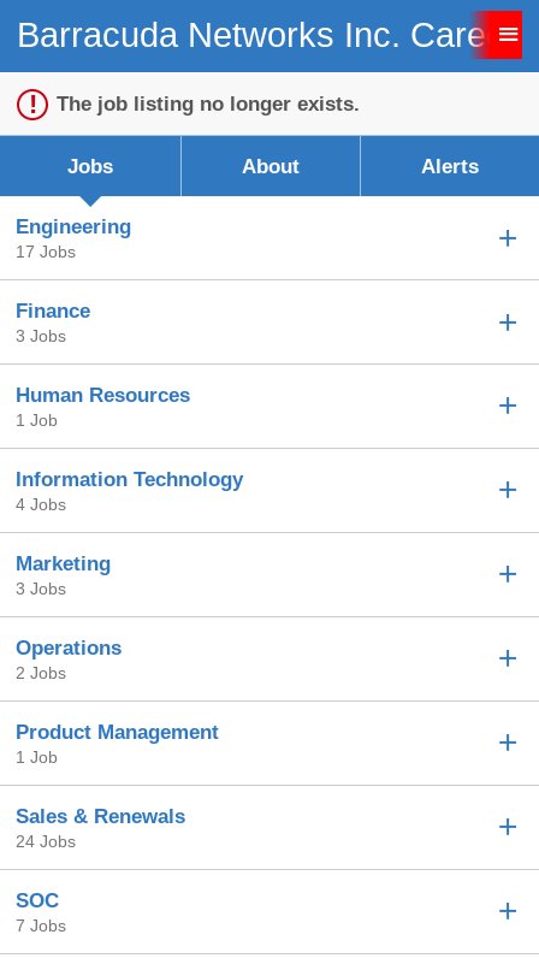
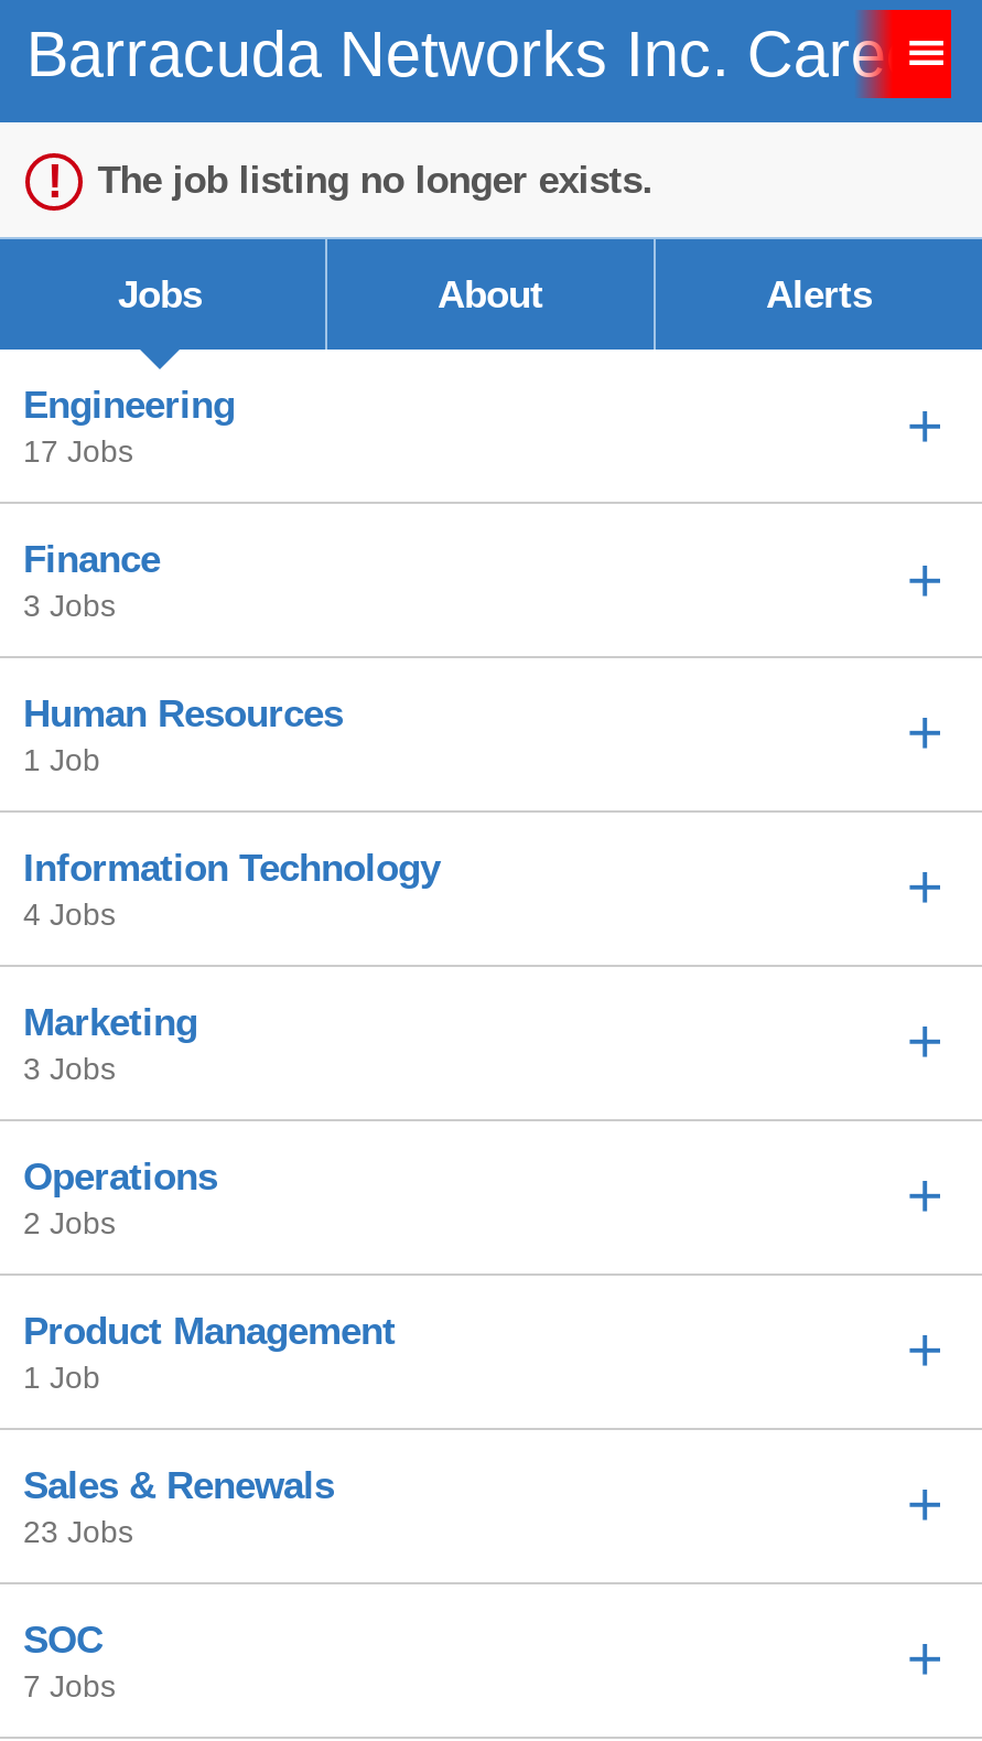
- 24 Jobs
+ 23 Jobs
